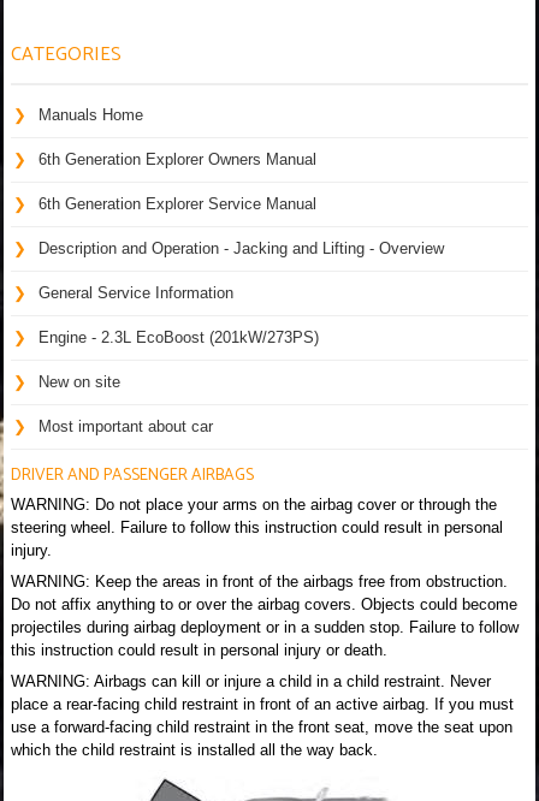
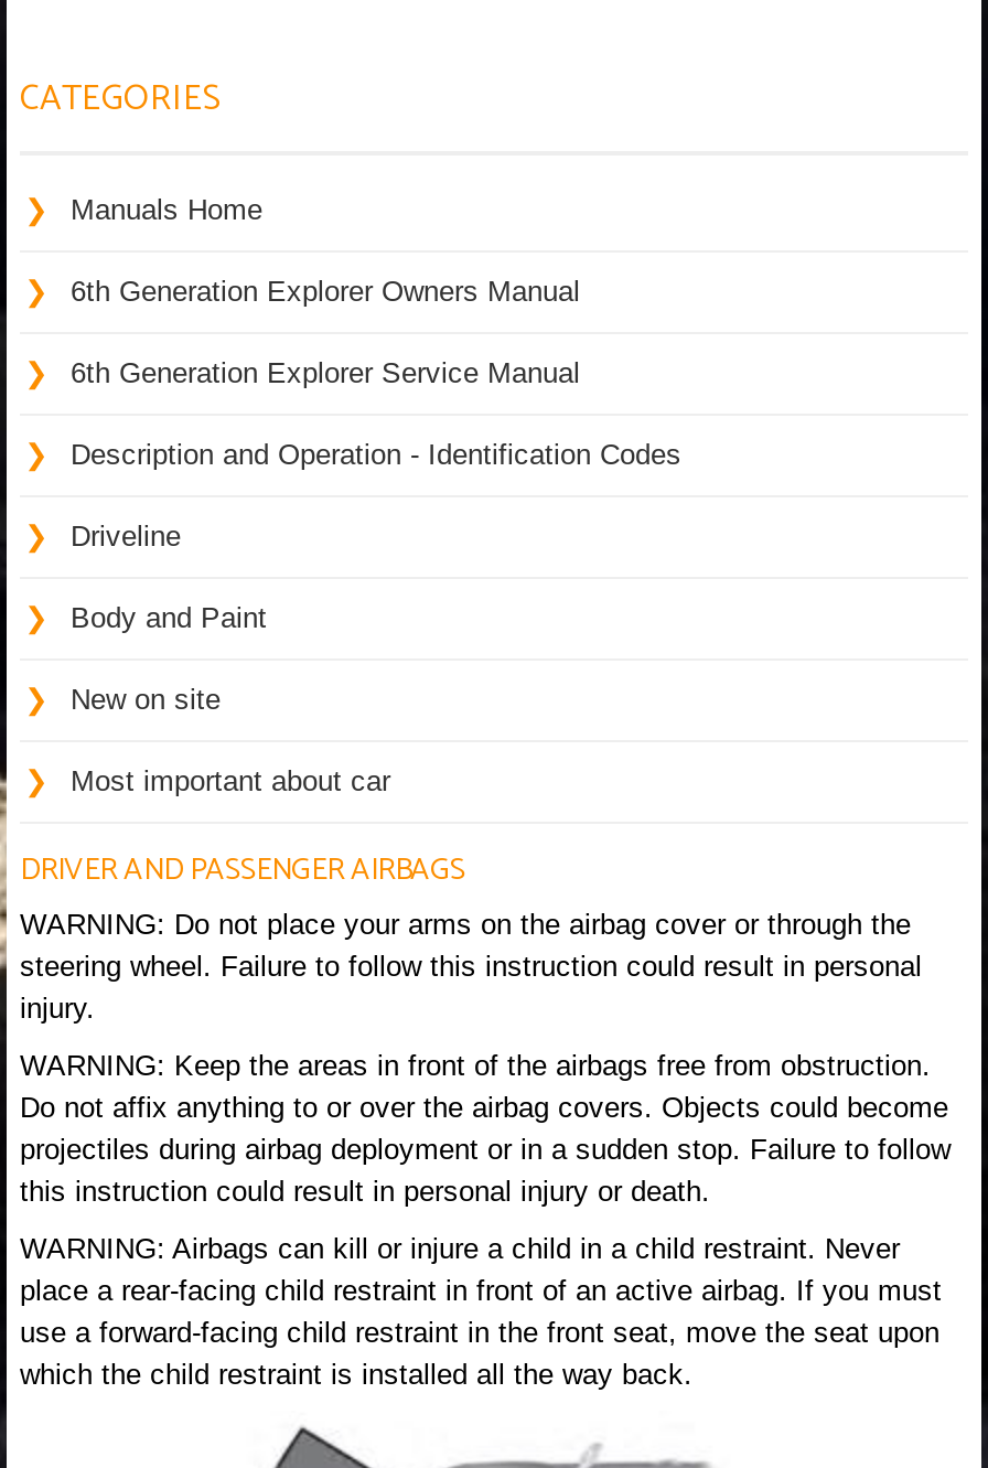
- Description and Operation - Jacking and Lifting - Overview
+ Description and Operation - Identification Codes

- General Service Information
+ Driveline

- Engine - 2.3L EcoBoost (201kW/273PS)
+ Body and Paint
